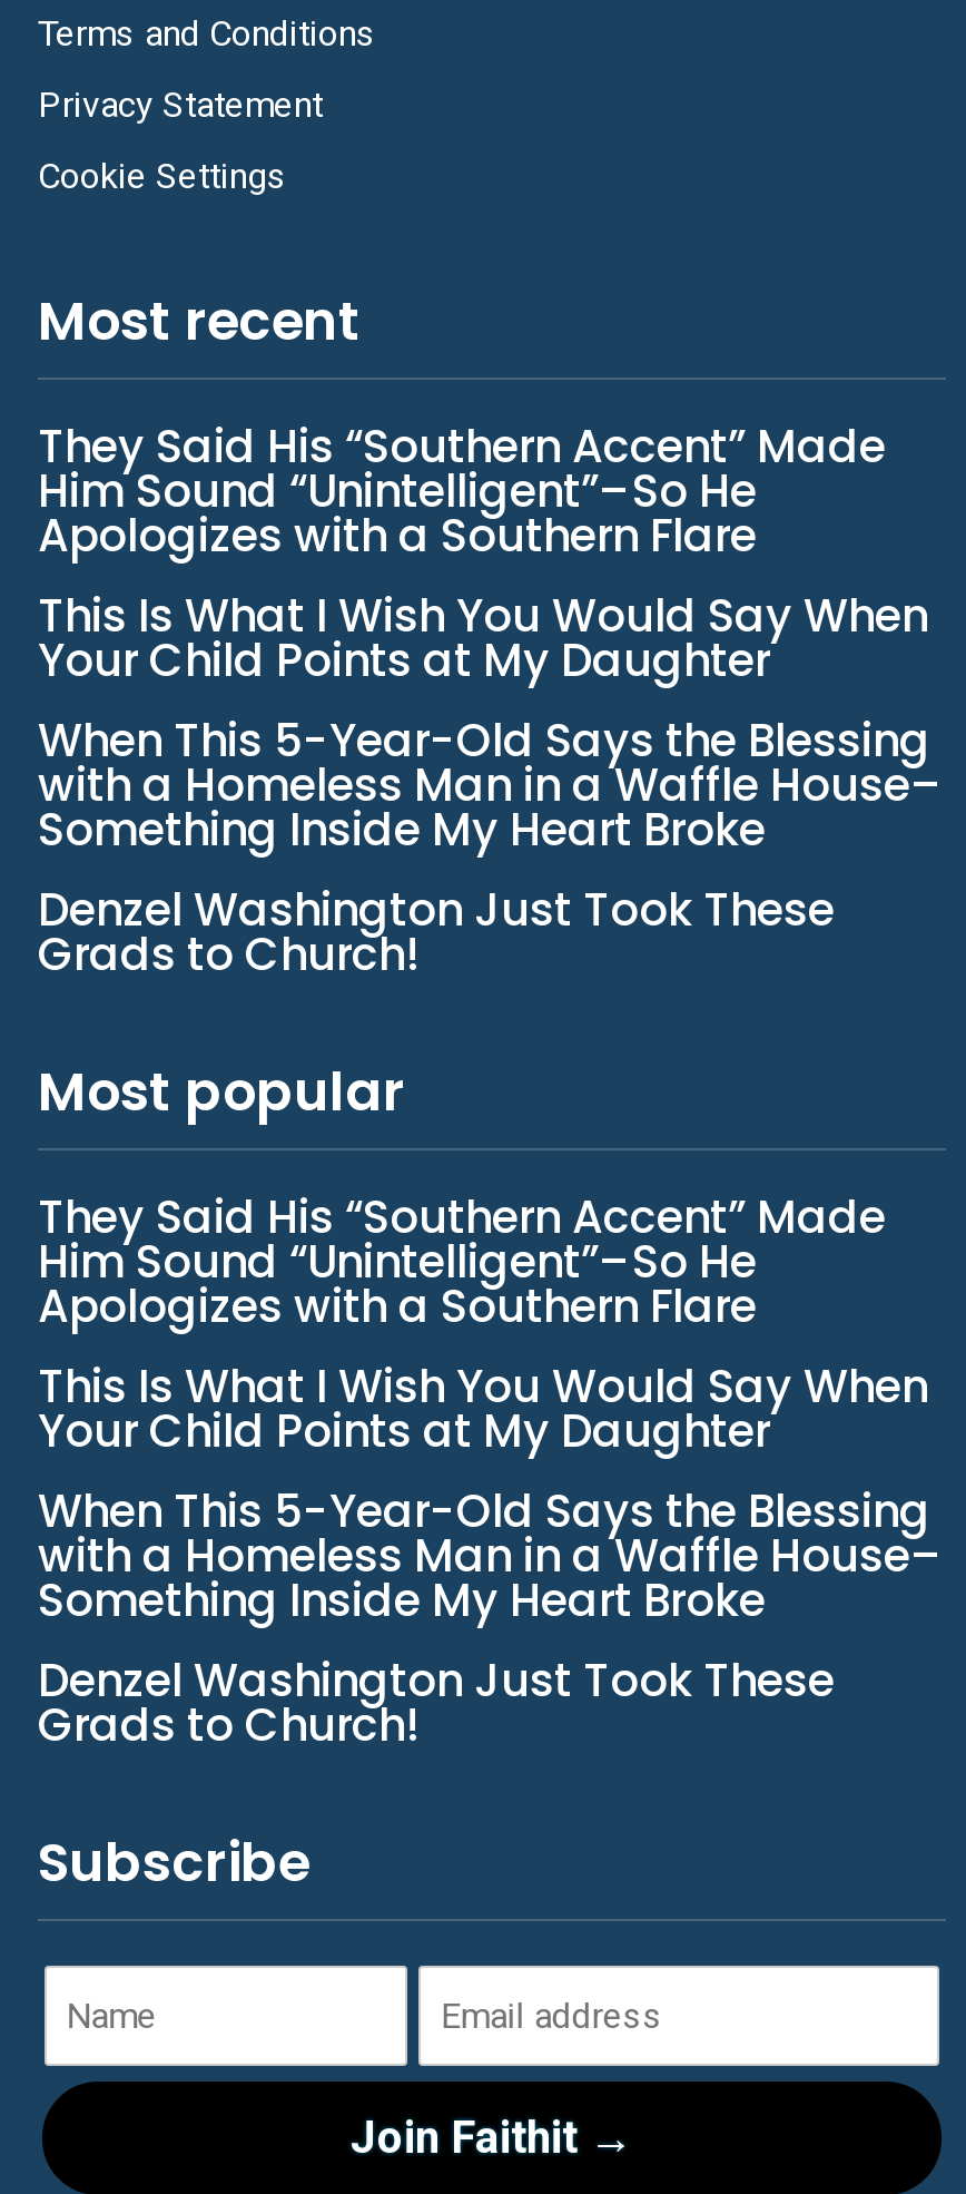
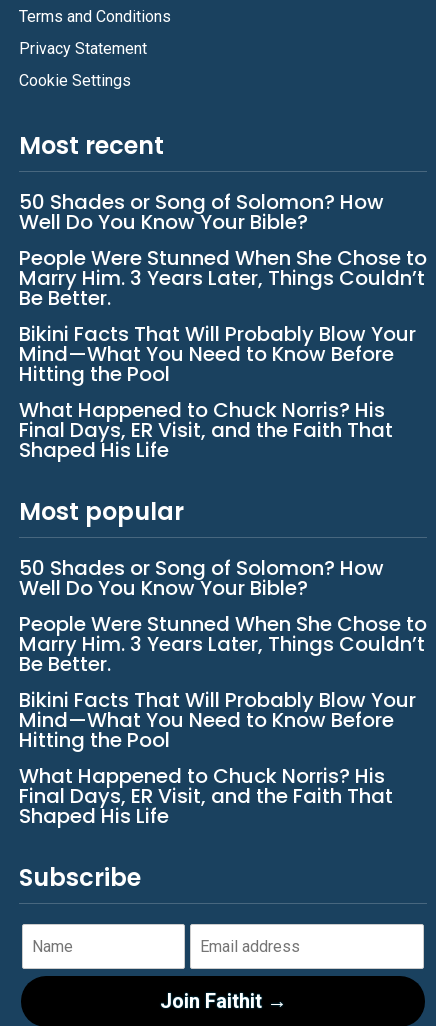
- They Said His “Southern Accent” Made
- Him Sound “Unintelligent”–So He
- Apologizes with a Southern Flare
- This Is What I Wish You Would Say When
- Your Child Points at My Daughter
- When This 5-Year-Old Says the Blessing
- with a Homeless Man in a Waffle House–
- Something Inside My Heart Broke
- Denzel Washington Just Took These
- Grads to Church!
+ 50 Shades or Song of Solomon? How
+ Well Do You Know Your Bible?
+ People Were Stunned When She Chose to
+ Marry Him. 3 Years Later, Things Couldn’t
+ Be Better.
+ Bikini Facts That Will Probably Blow Your
+ Mind—What You Need to Know Before
+ Hitting the Pool
+ What Happened to Chuck Norris? His
+ Final Days, ER Visit, and the Faith That
+ Shaped His Life

- They Said His “Southern Accent” Made
- Him Sound “Unintelligent”–So He
- Apologizes with a Southern Flare
- This Is What I Wish You Would Say When
- Your Child Points at My Daughter
- When This 5-Year-Old Says the Blessing
- with a Homeless Man in a Waffle House–
- Something Inside My Heart Broke
- Denzel Washington Just Took These
- Grads to Church!
+ 50 Shades or Song of Solomon? How
+ Well Do You Know Your Bible?
+ People Were Stunned When She Chose to
+ Marry Him. 3 Years Later, Things Couldn’t
+ Be Better.
+ Bikini Facts That Will Probably Blow Your
+ Mind—What You Need to Know Before
+ Hitting the Pool
+ What Happened to Chuck Norris? His
+ Final Days, ER Visit, and the Faith That
+ Shaped His Life
